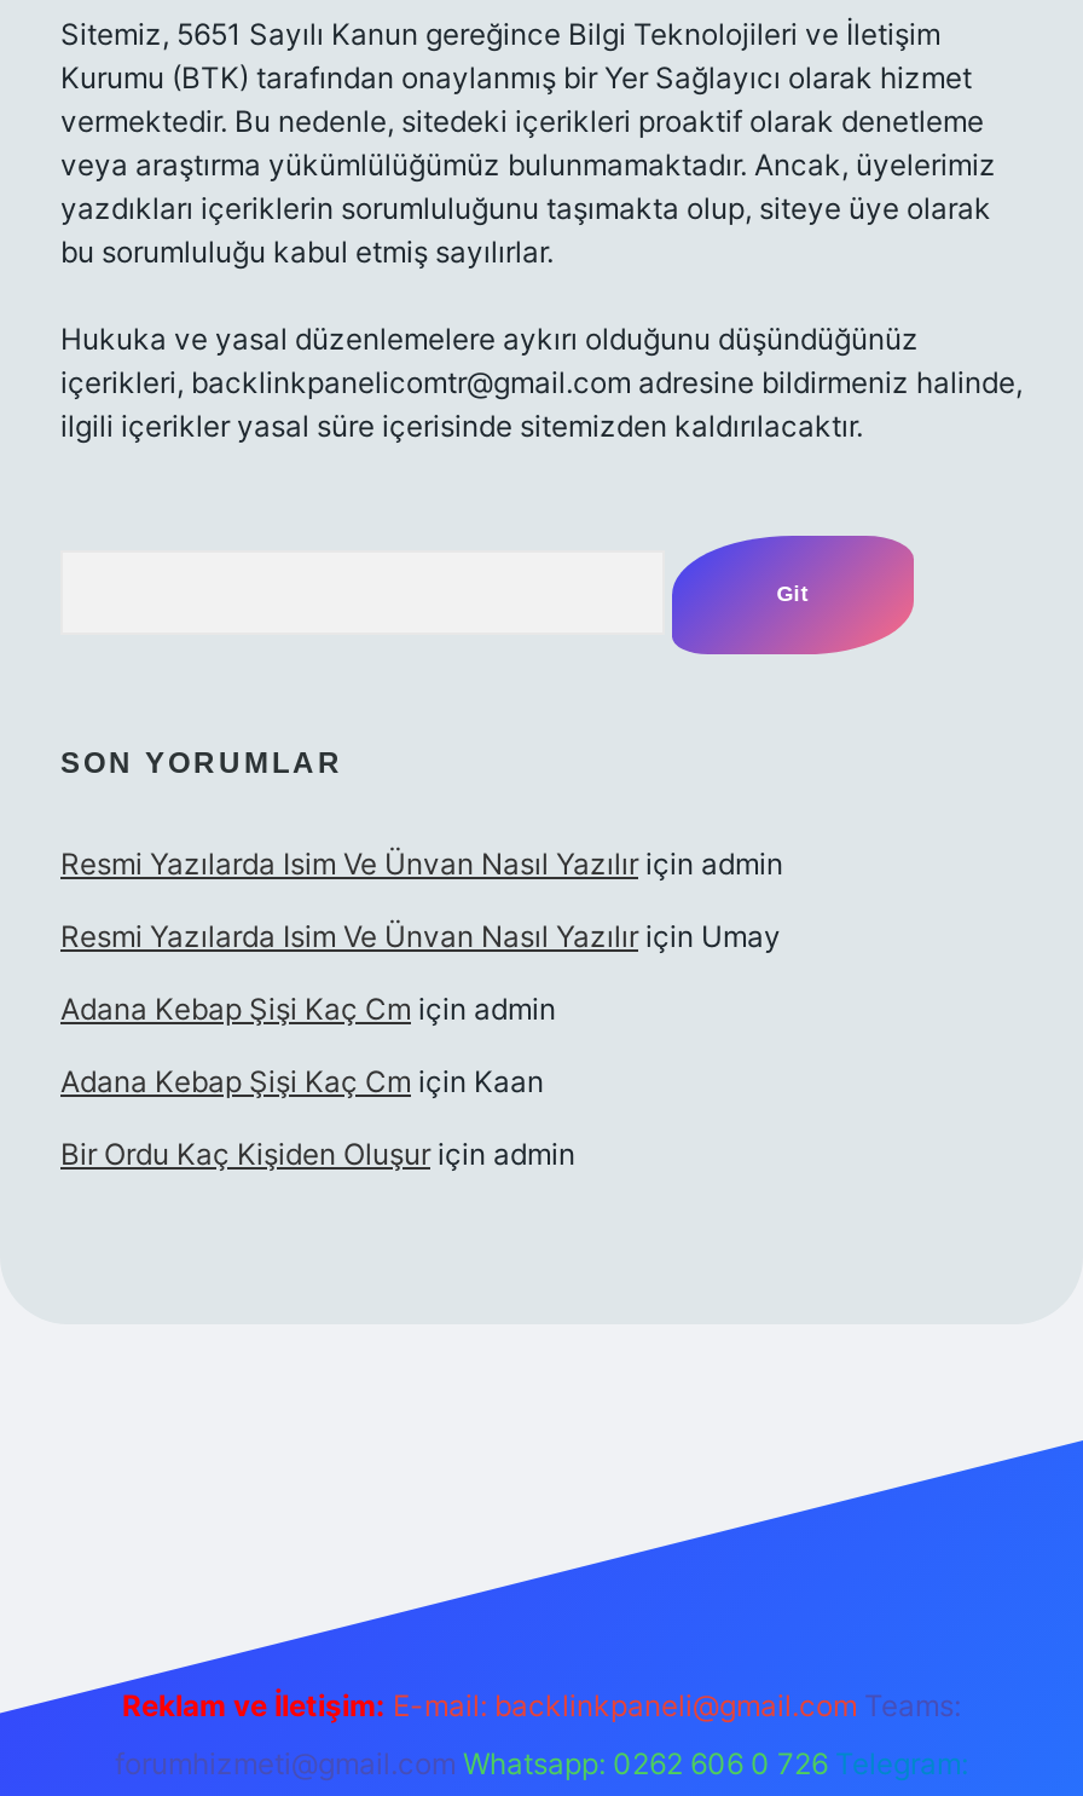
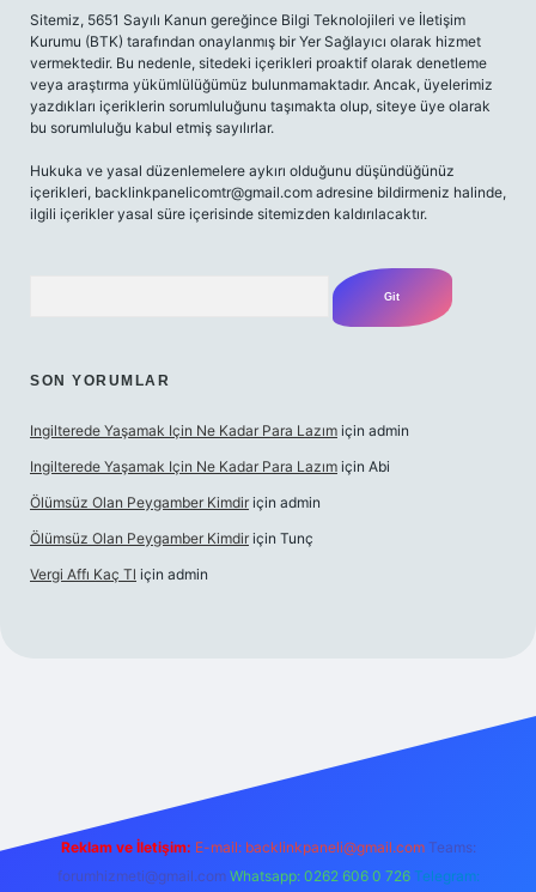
- Resmi Yazılarda Isim Ve Ünvan Nasıl Yazılır için admin
+ Ingilterede Yaşamak Için Ne Kadar Para Lazım için admin

- Resmi Yazılarda Isim Ve Ünvan Nasıl Yazılır için Umay
+ Ingilterede Yaşamak Için Ne Kadar Para Lazım için Abi

- Adana Kebap Şişi Kaç Cm için admin
+ Ölümsüz Olan Peygamber Kimdir için admin

- Adana Kebap Şişi Kaç Cm için Kaan
+ Ölümsüz Olan Peygamber Kimdir için Tunç

- Bir Ordu Kaç Kişiden Oluşur için admin
+ Vergi Affı Kaç Tl için admin
